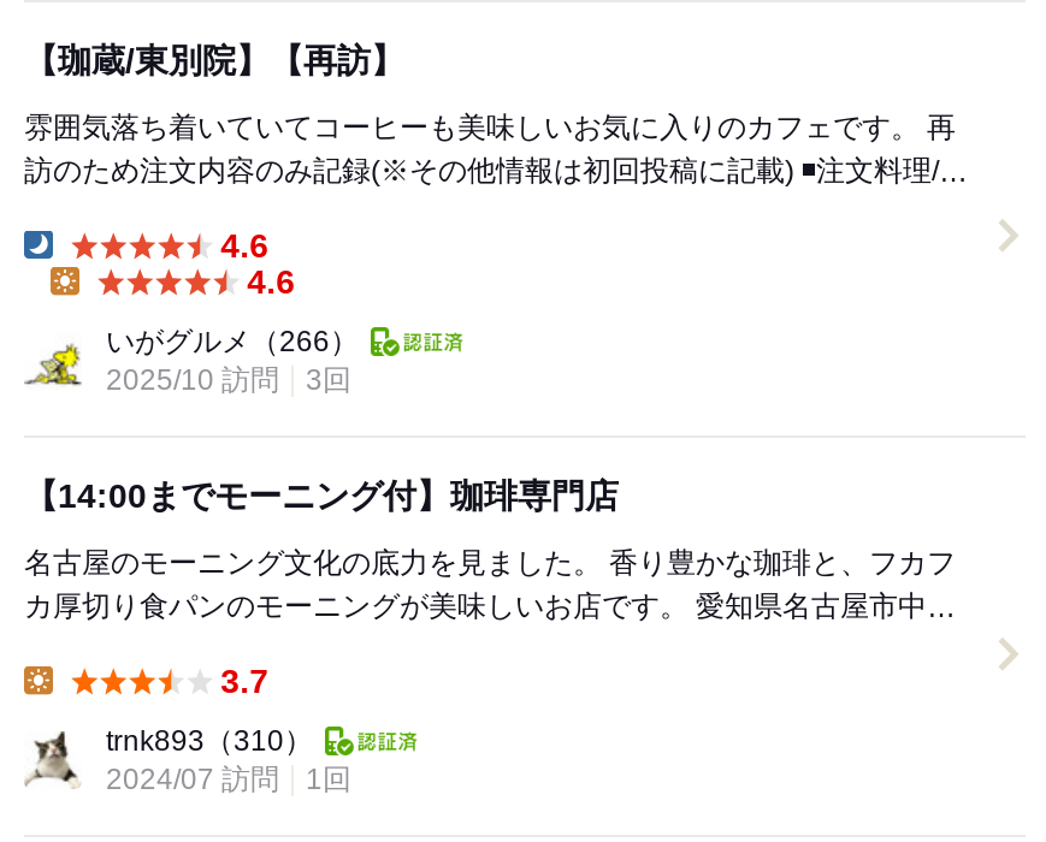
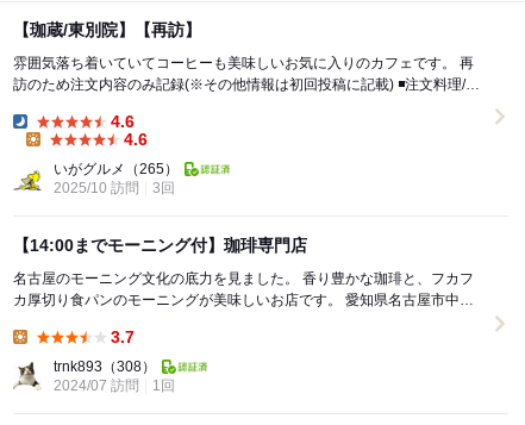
- いがグルメ（266）
+ いがグルメ（265）

- trnk893（310）
+ trnk893（308）
